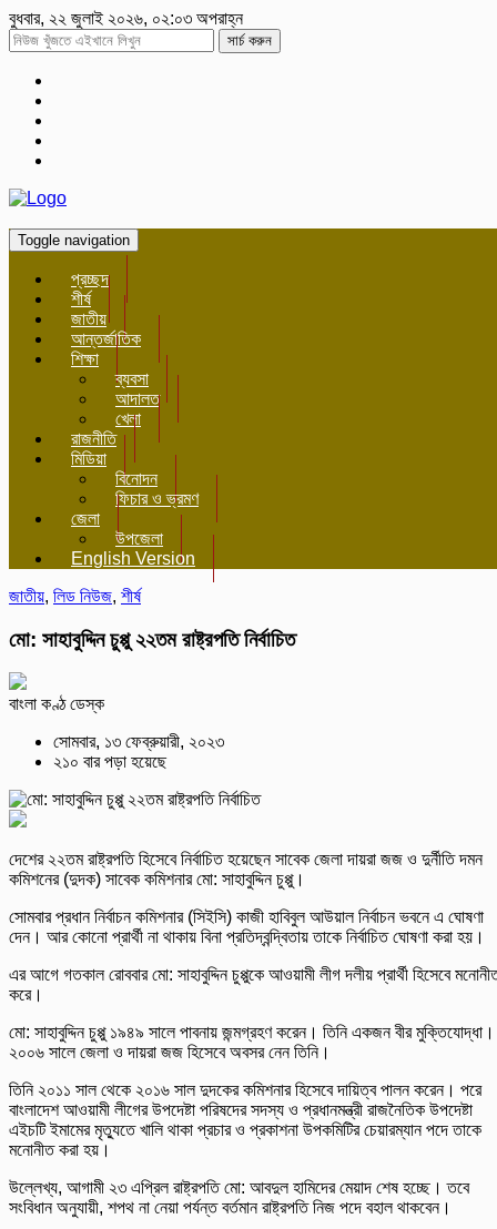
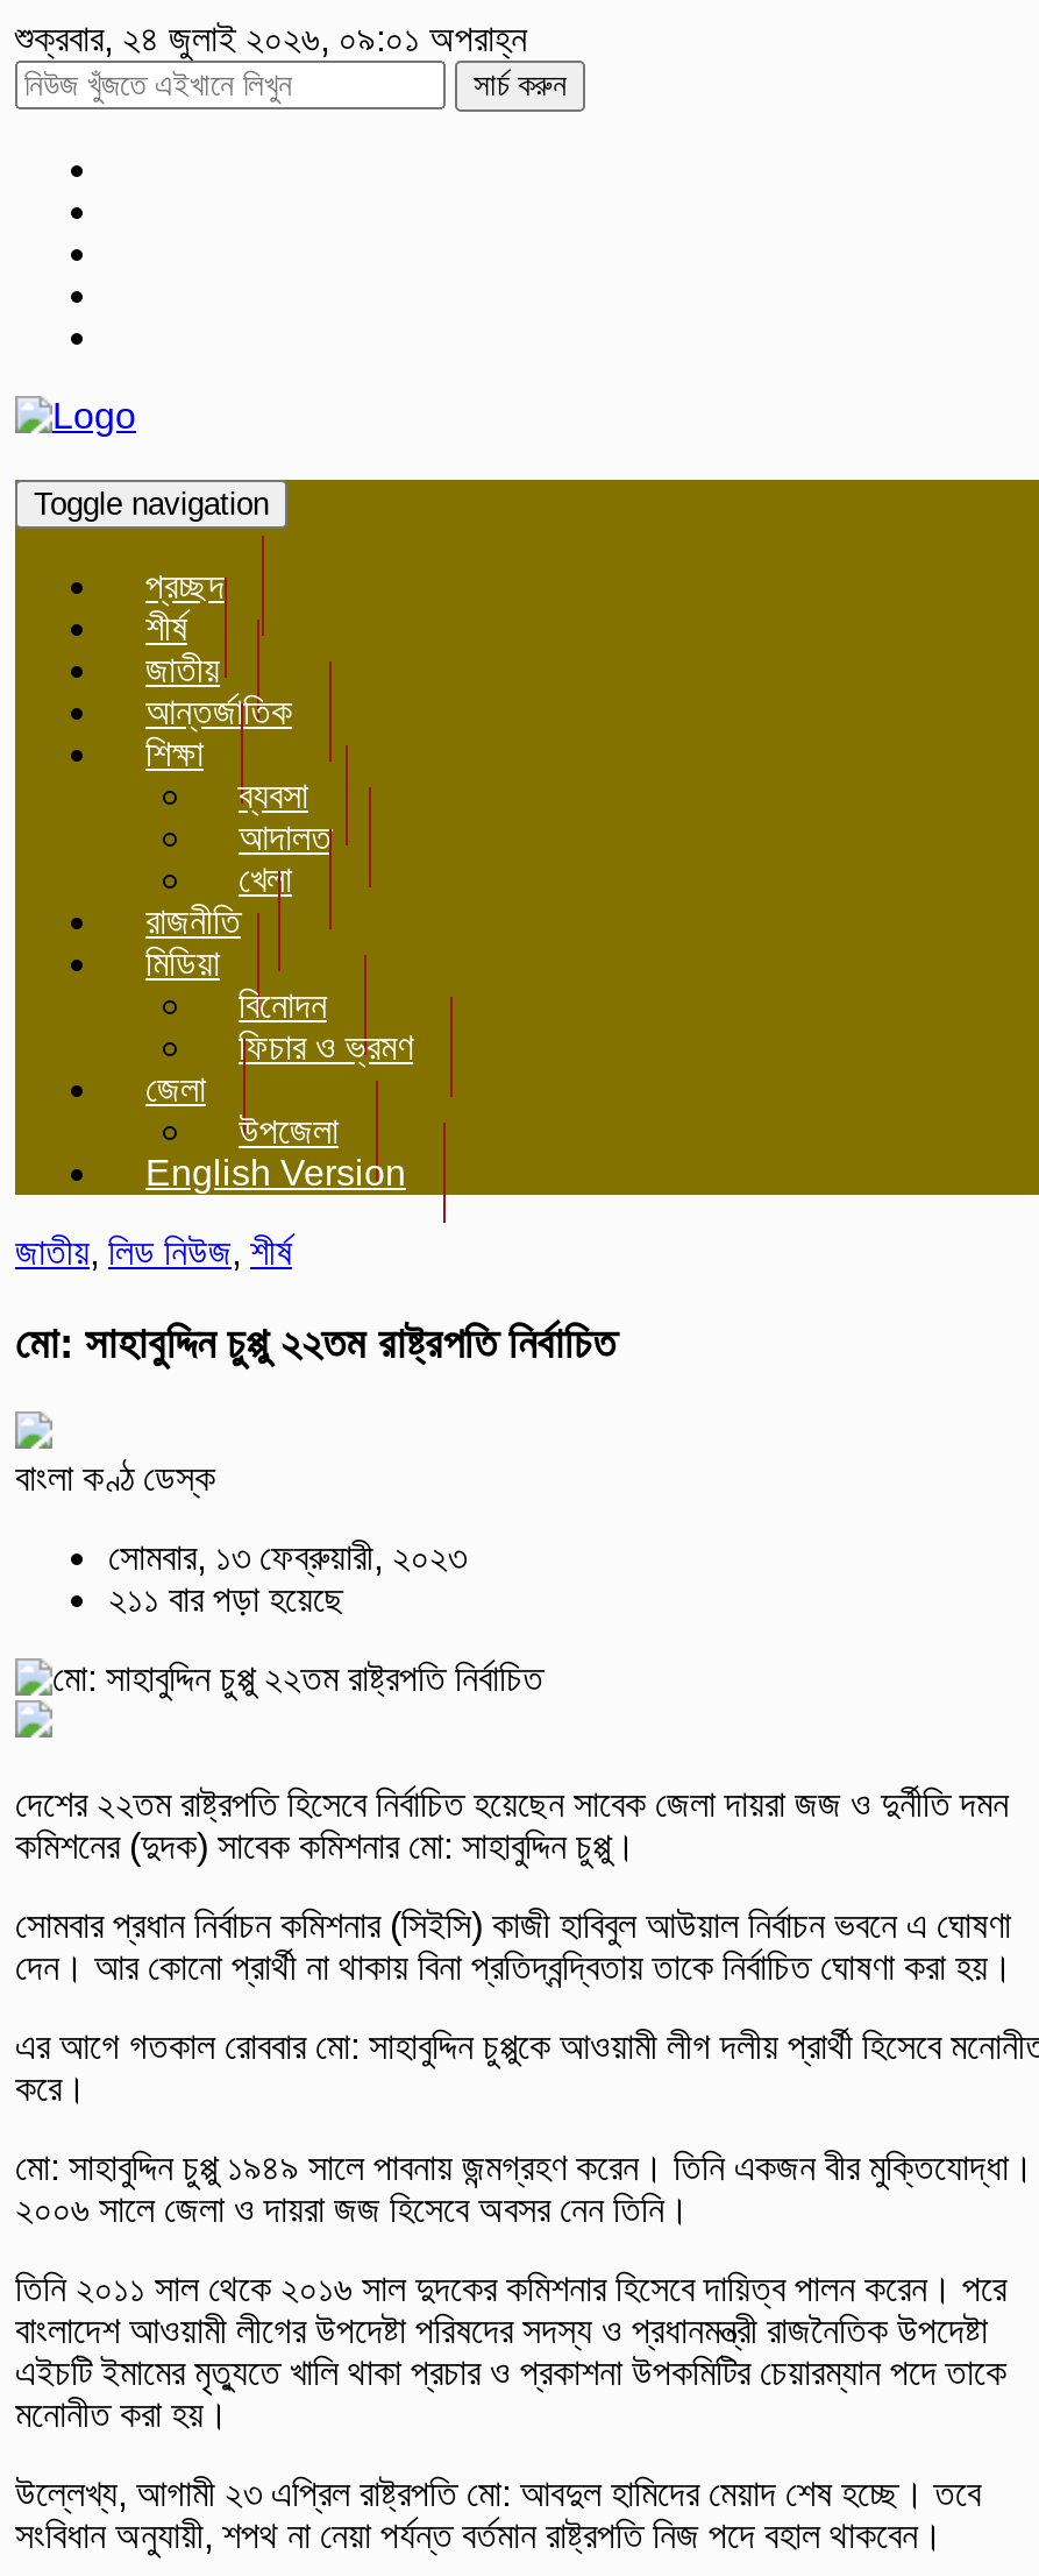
- বুধবার, ২২ জুলাই ২০২৬, ০২:০৩ অপরাহ্ন
+ শুক্রবার, ২৪ জুলাই ২০২৬, ০৯:০১ অপরাহ্ন

- ২১০ বার পড়া হয়েছে
+ ২১১ বার পড়া হয়েছে
